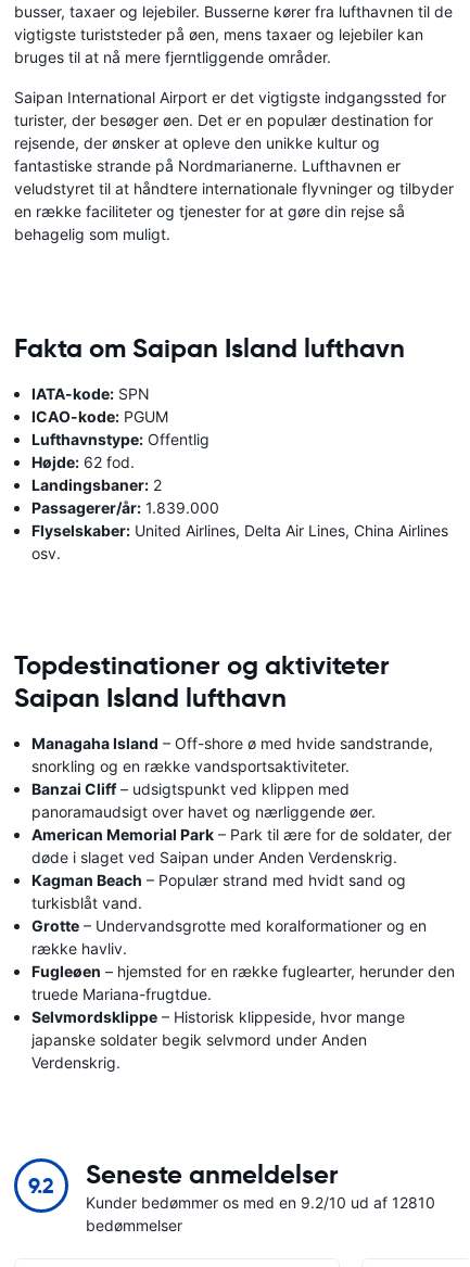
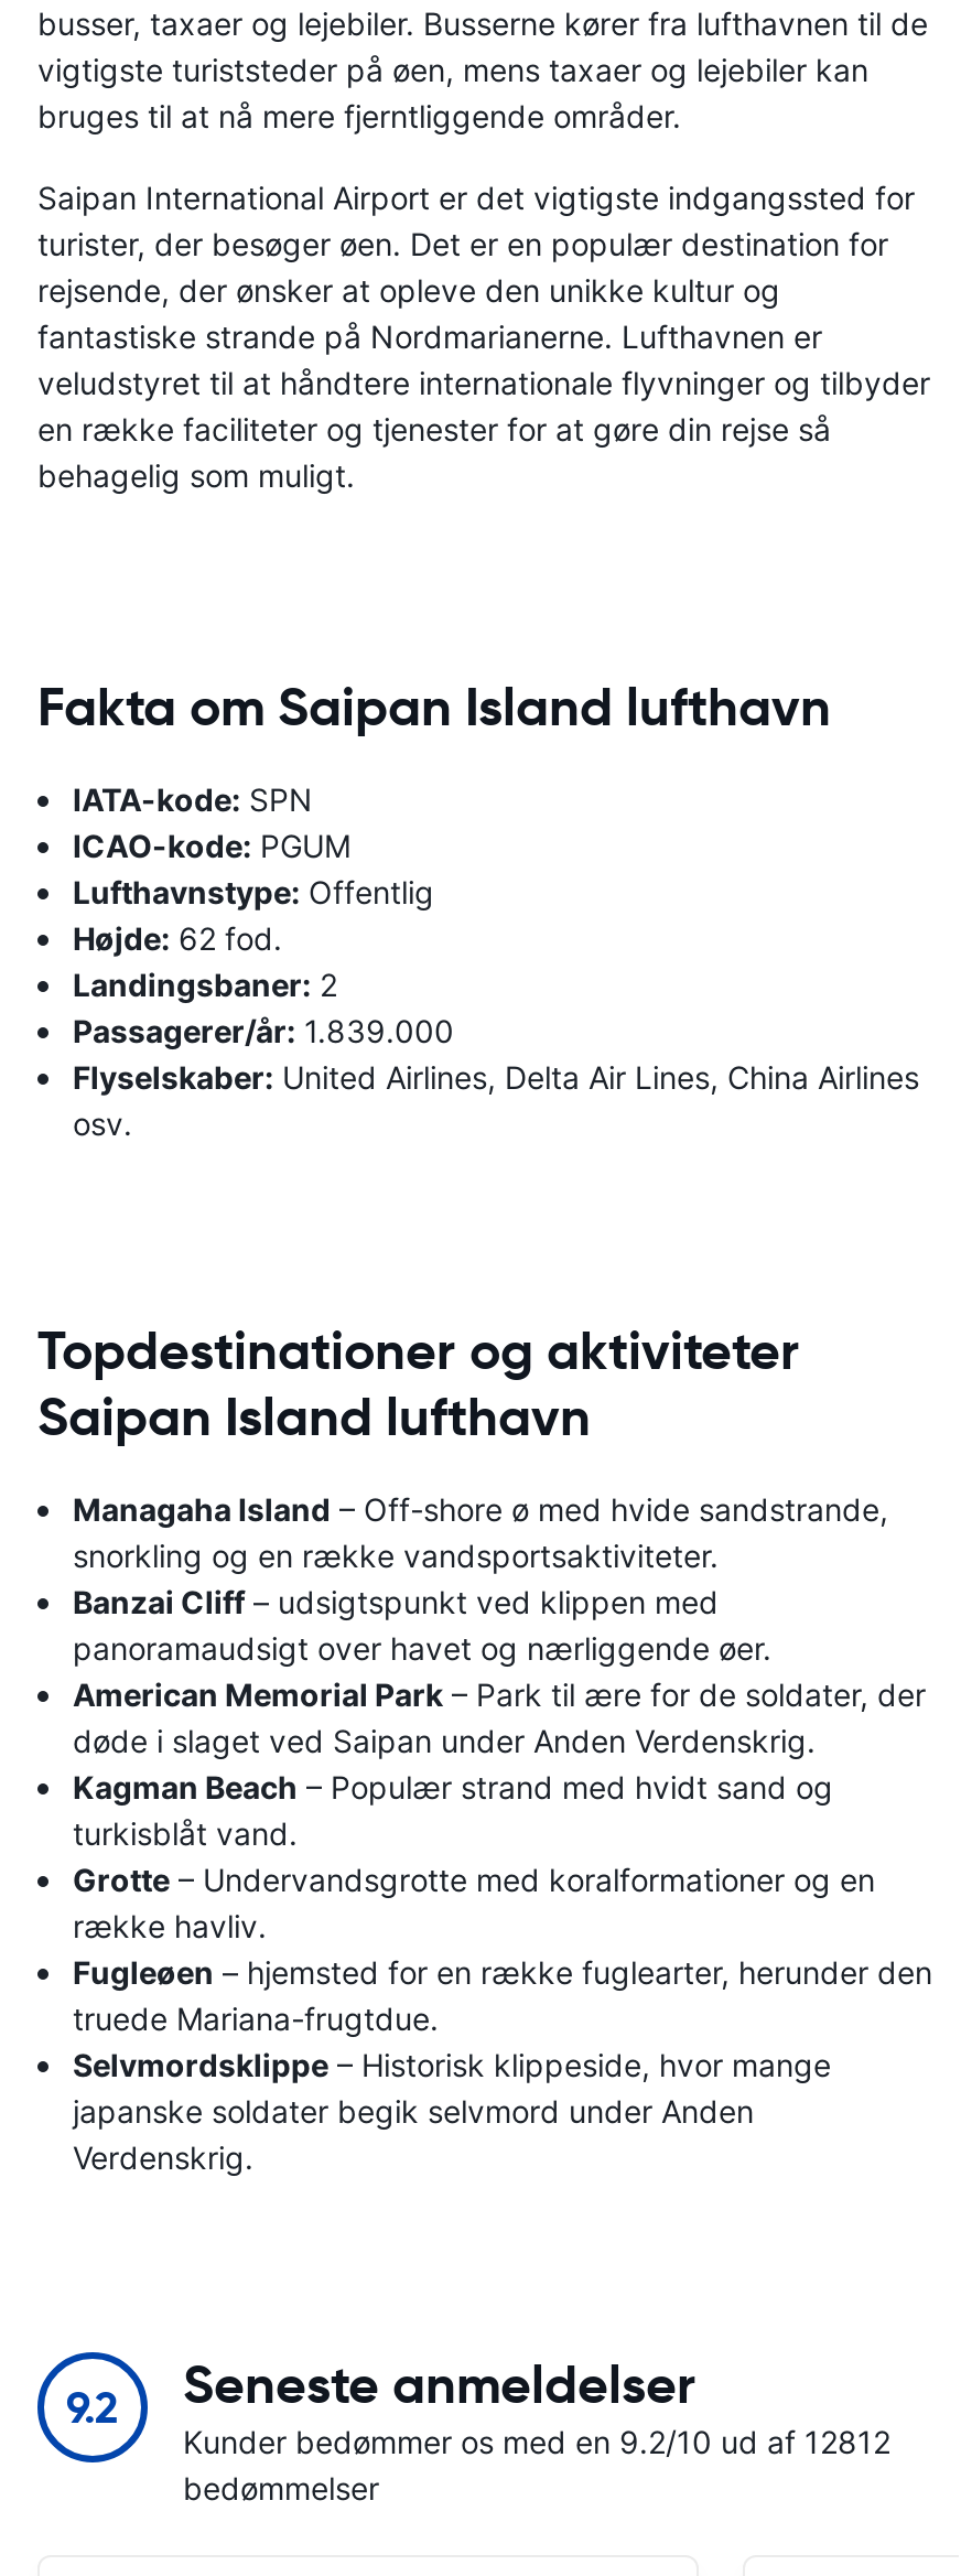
- Kunder bedømmer os med en 9.2/10 ud af 12810
+ Kunder bedømmer os med en 9.2/10 ud af 12812
